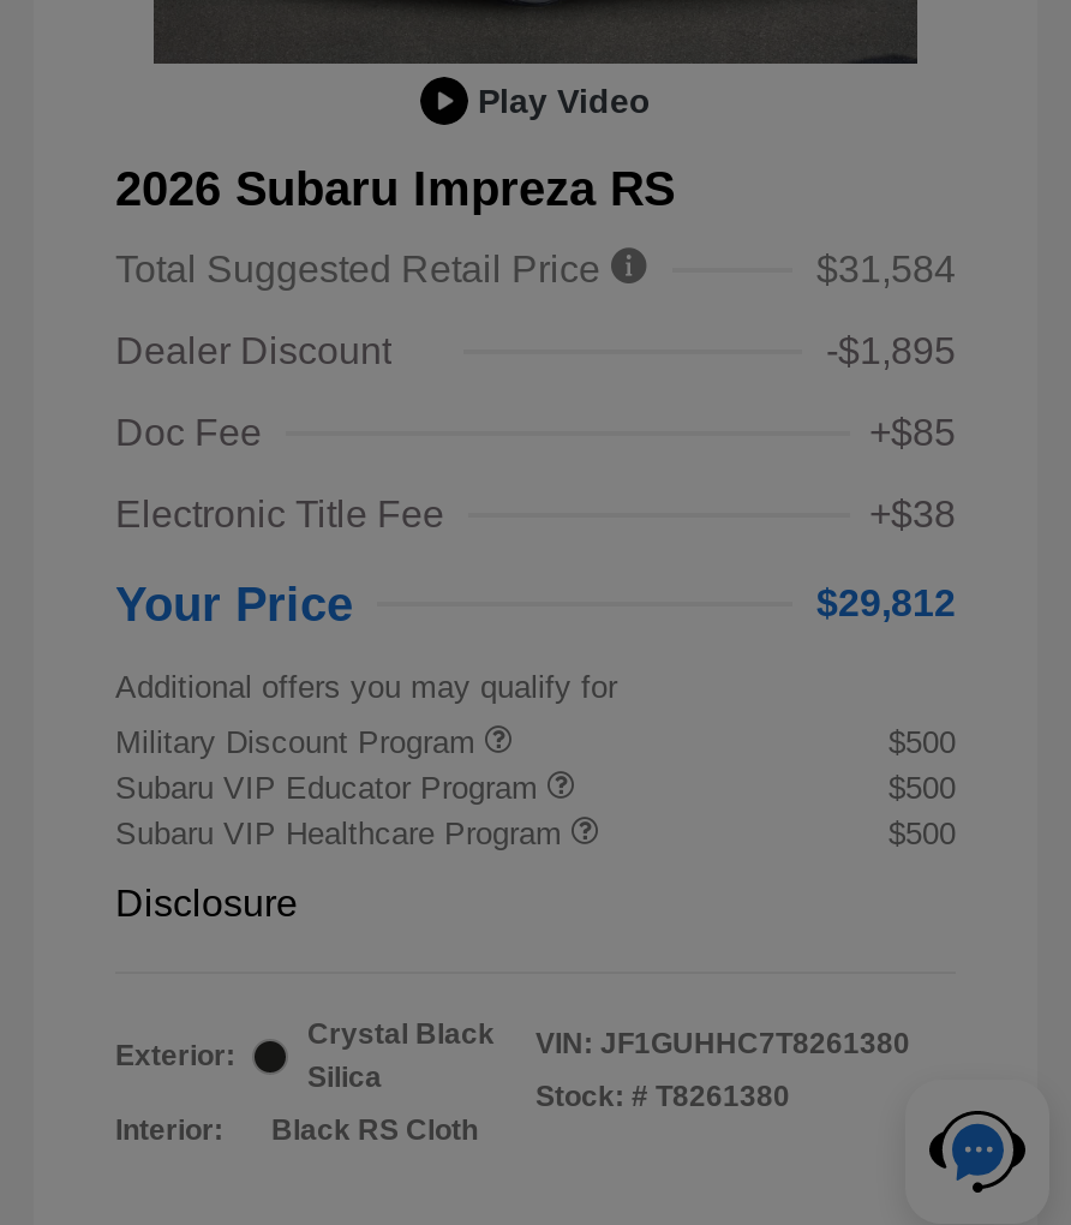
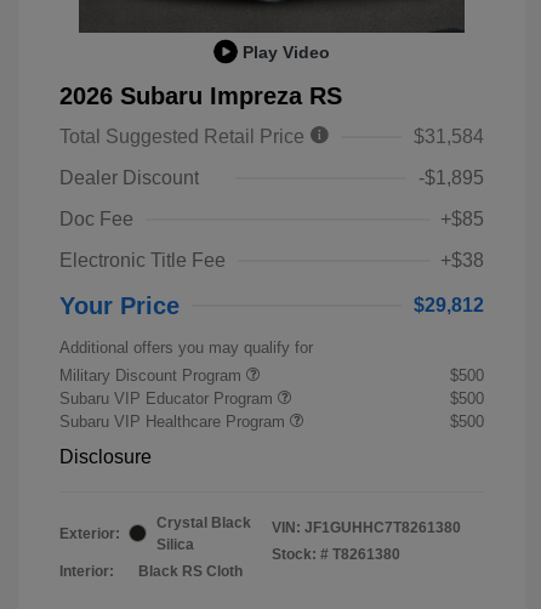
- [image]
